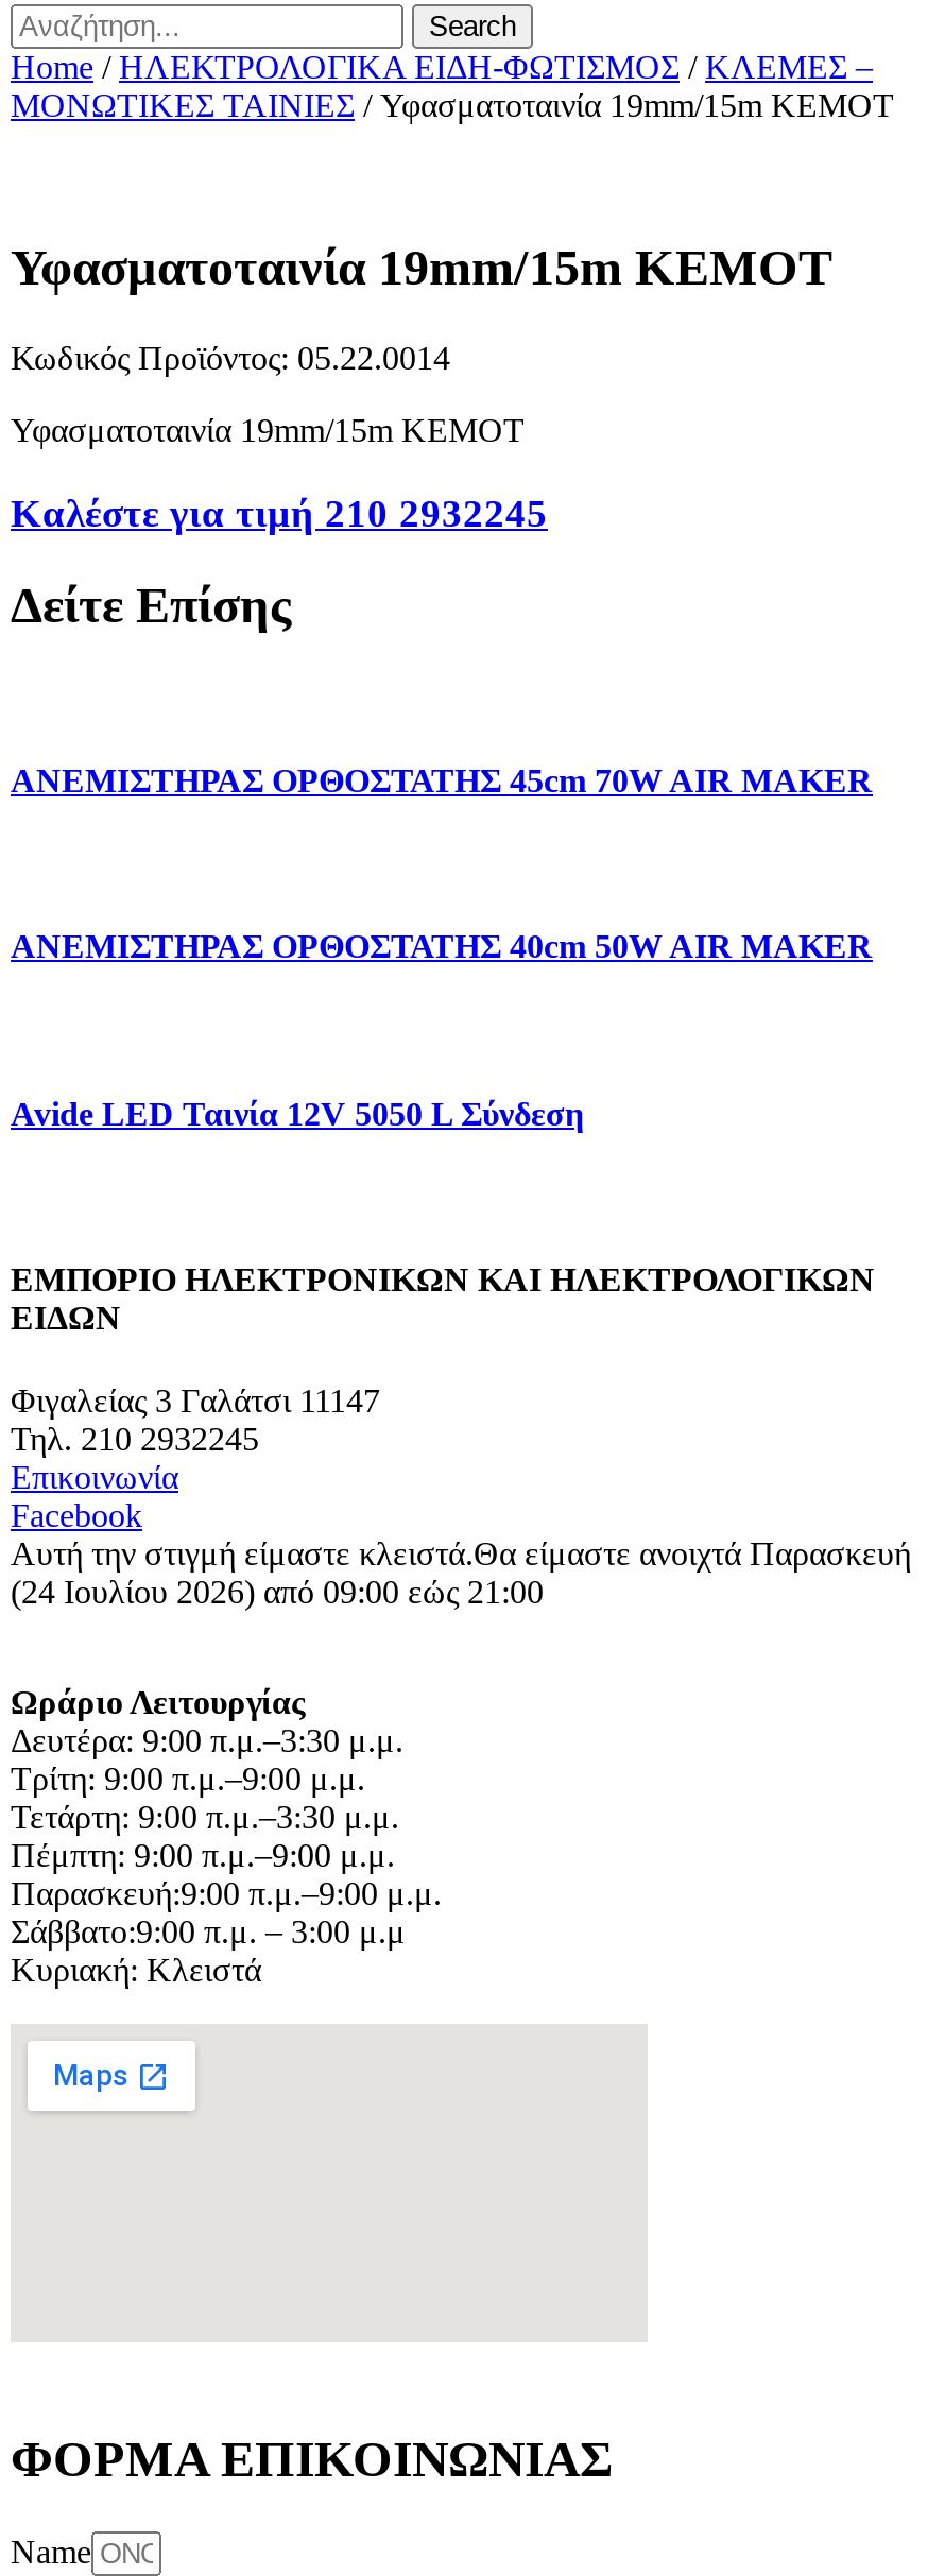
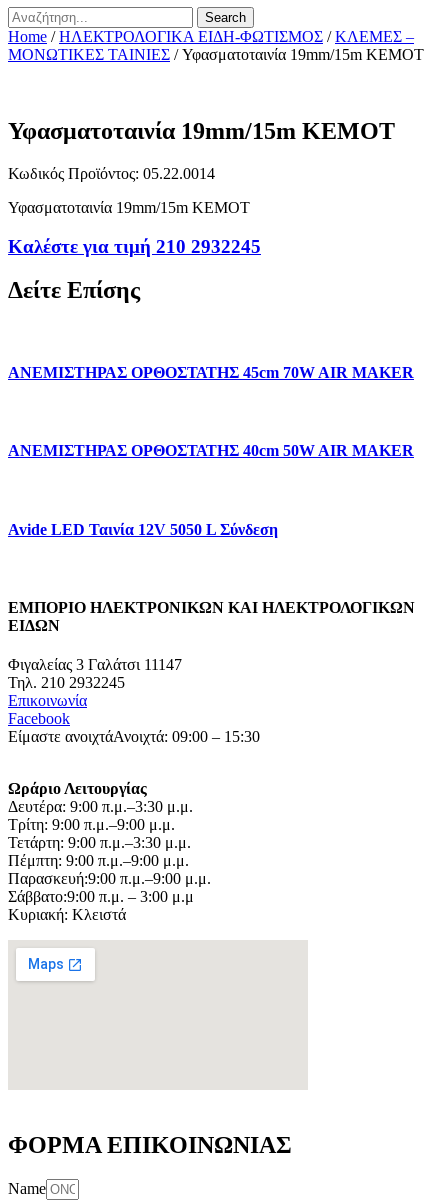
- Αυτή την στιγμή είμαστε κλειστά.Θα είμαστε ανοιχτά Παρασκευή
- (24 Ιουλίου 2026) από 09:00 εώς 21:00
+ Είμαστε ανοιχτάΑνοιχτά: 09:00 – 15:30
